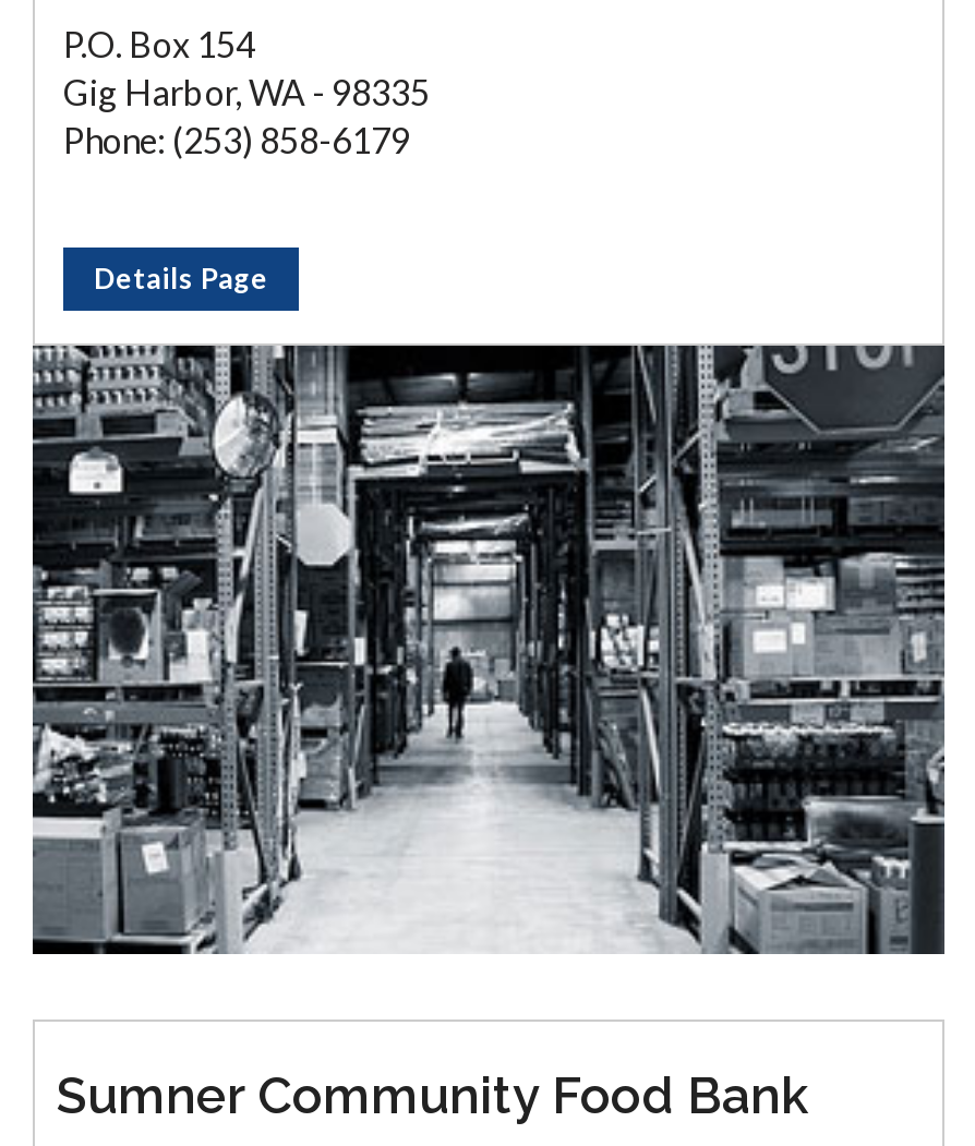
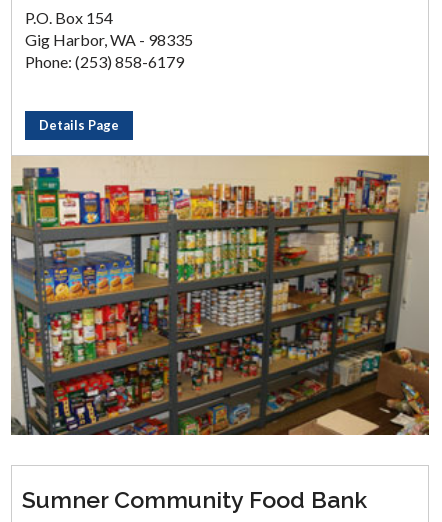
- [image]
+ [image]
